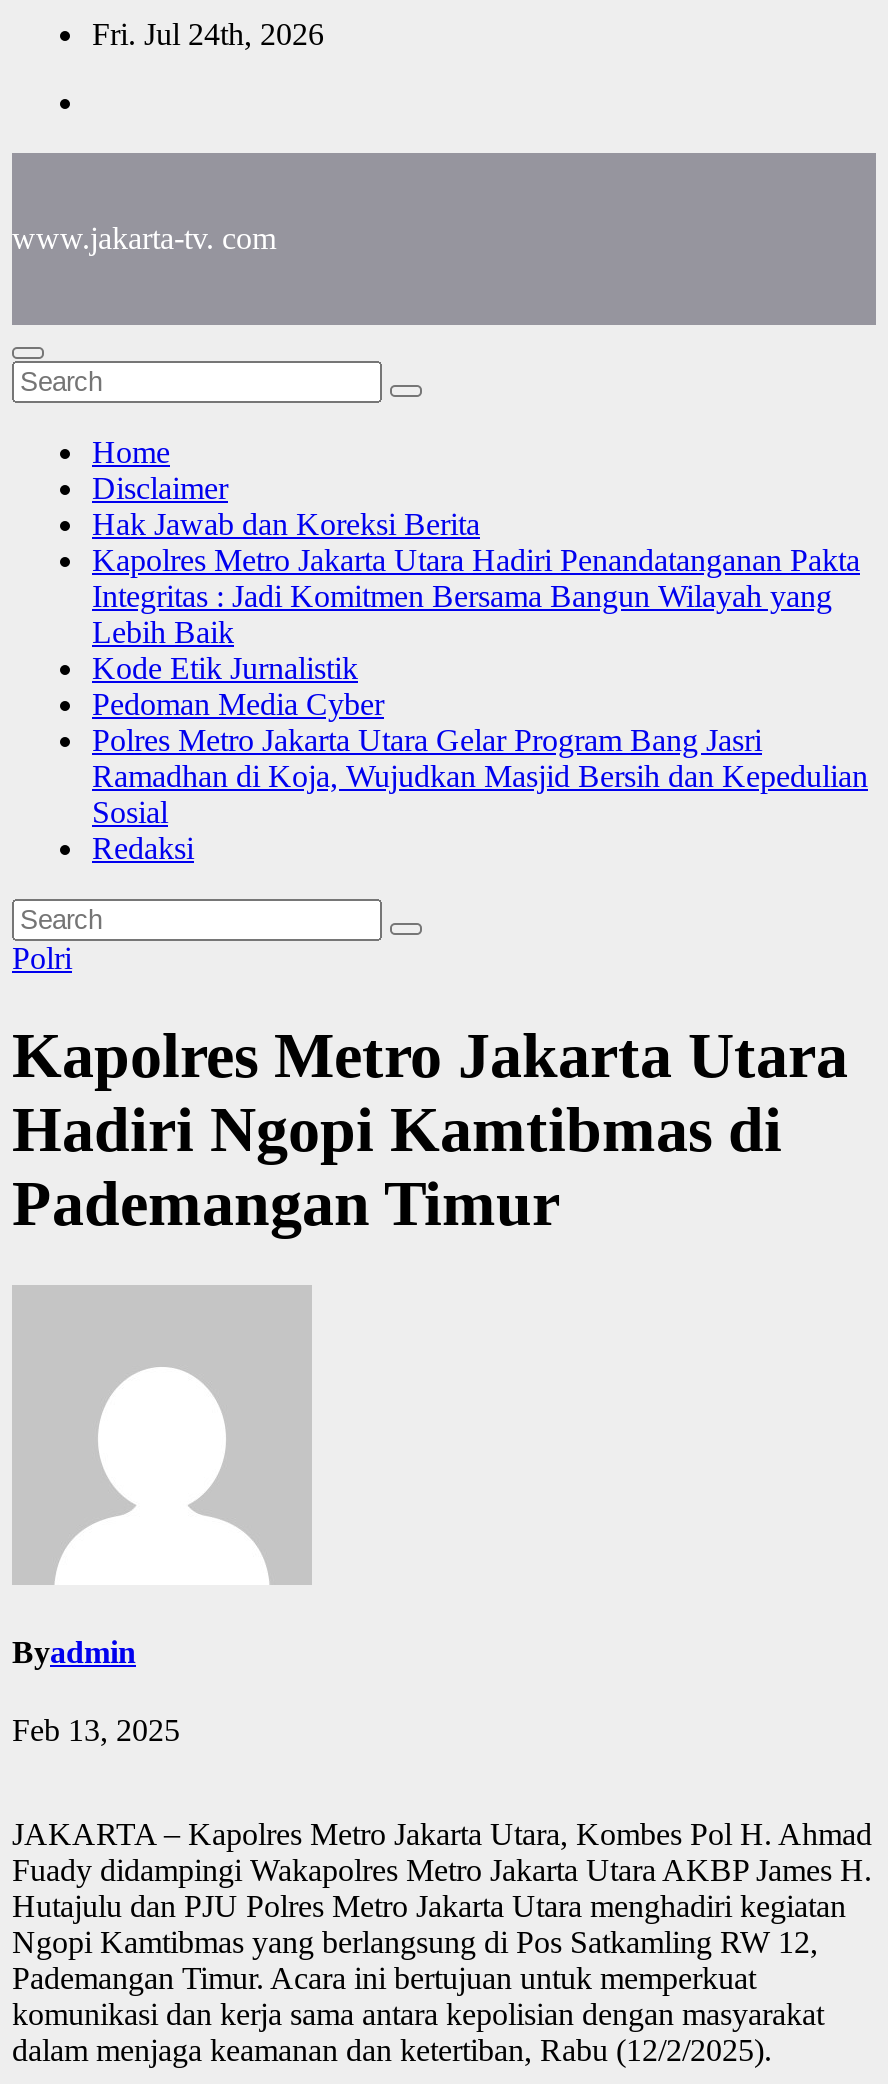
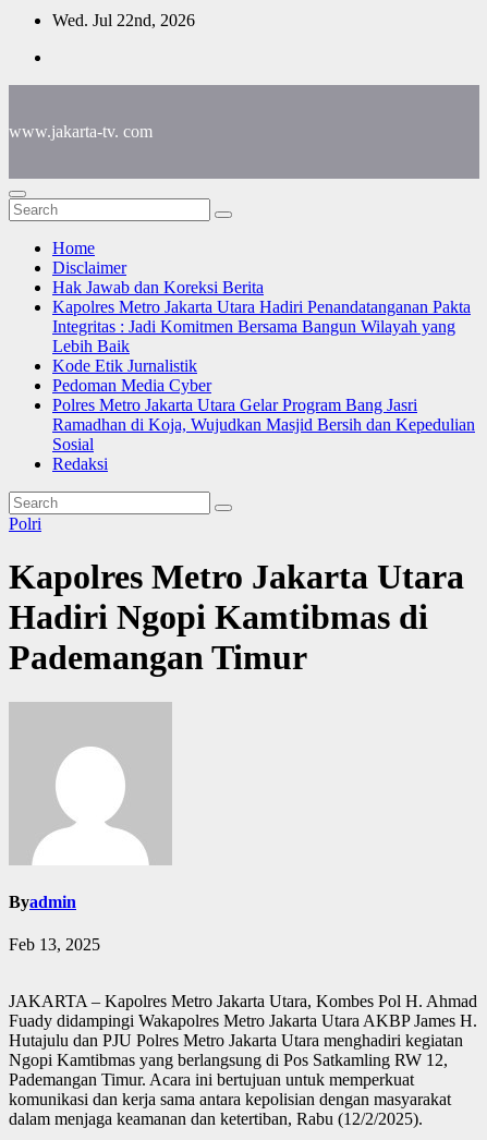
- Fri. Jul 24th, 2026
+ Wed. Jul 22nd, 2026
